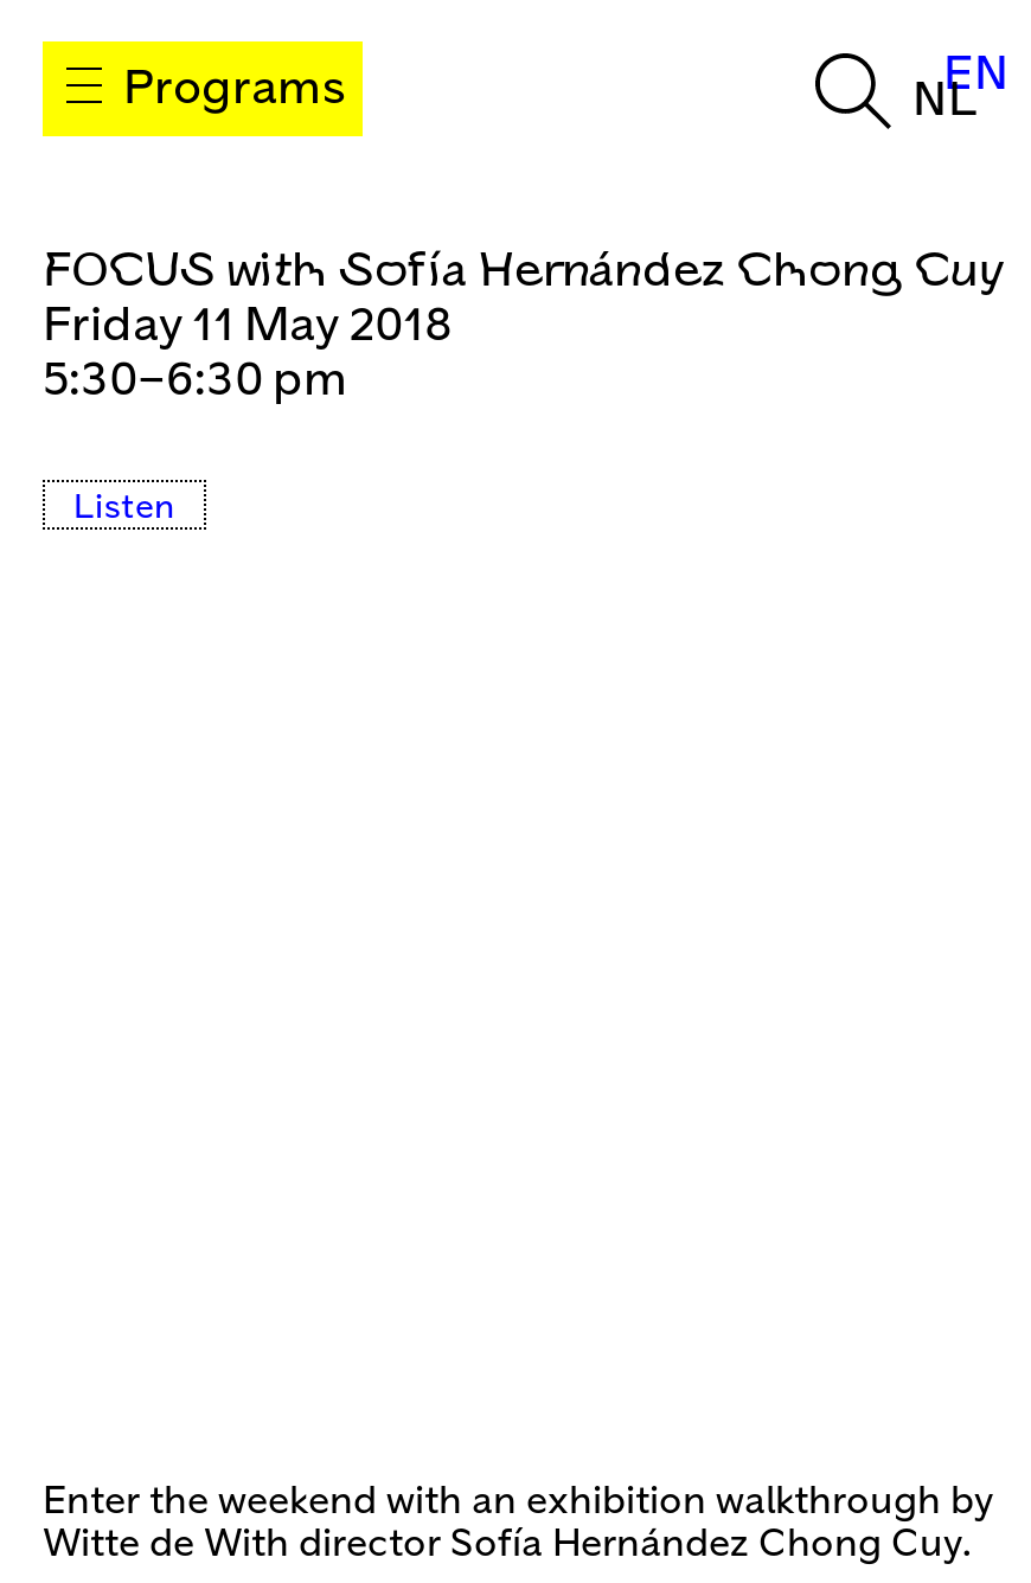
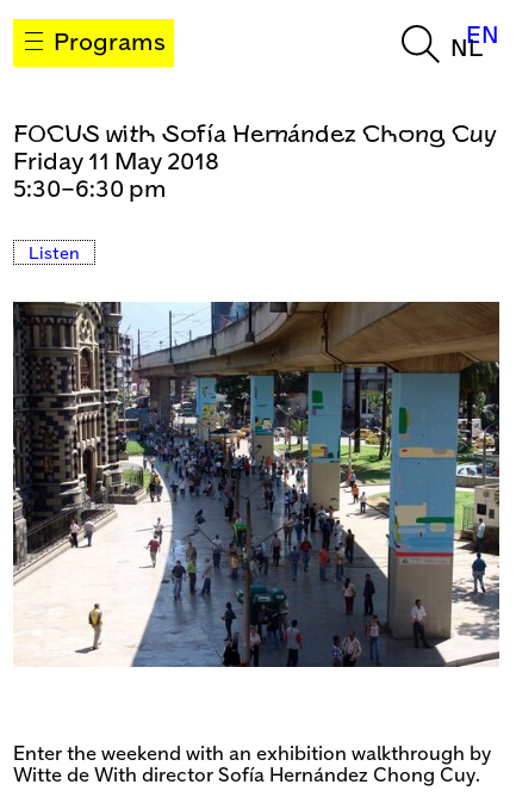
+ [image]
